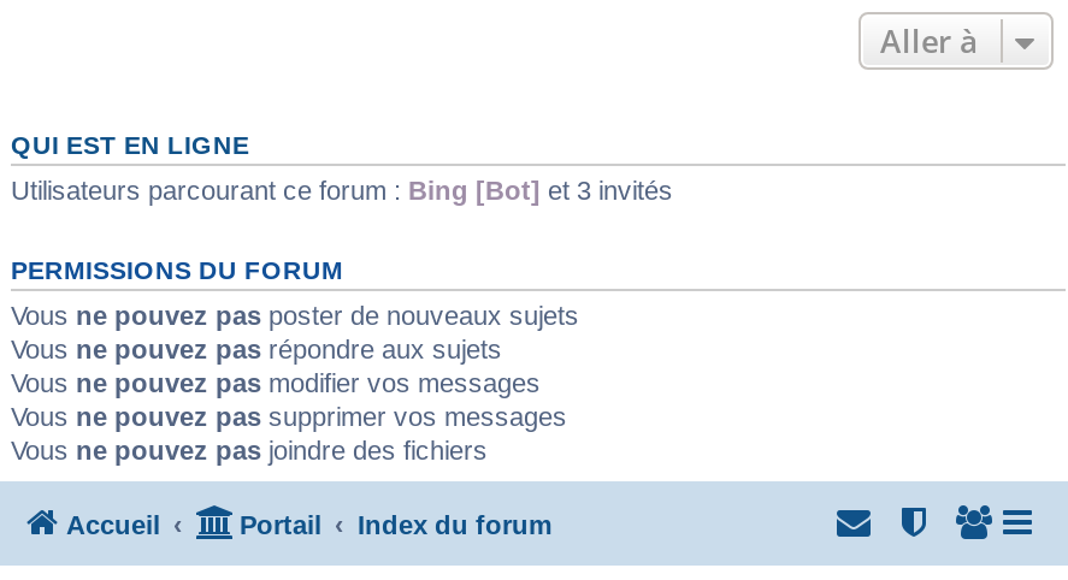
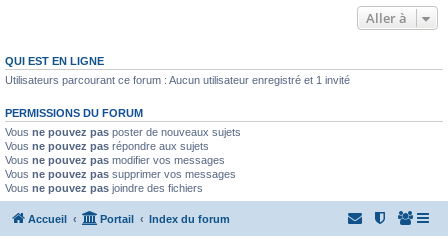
- Utilisateurs parcourant ce forum : Bing [Bot] et 3 invités
+ Utilisateurs parcourant ce forum : Aucun utilisateur enregistré et 1 invité
